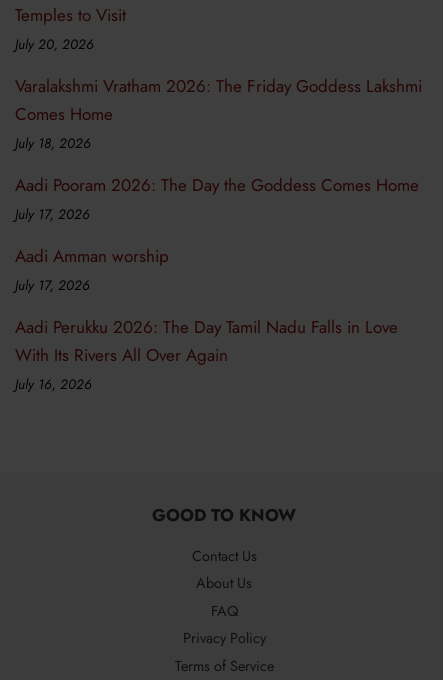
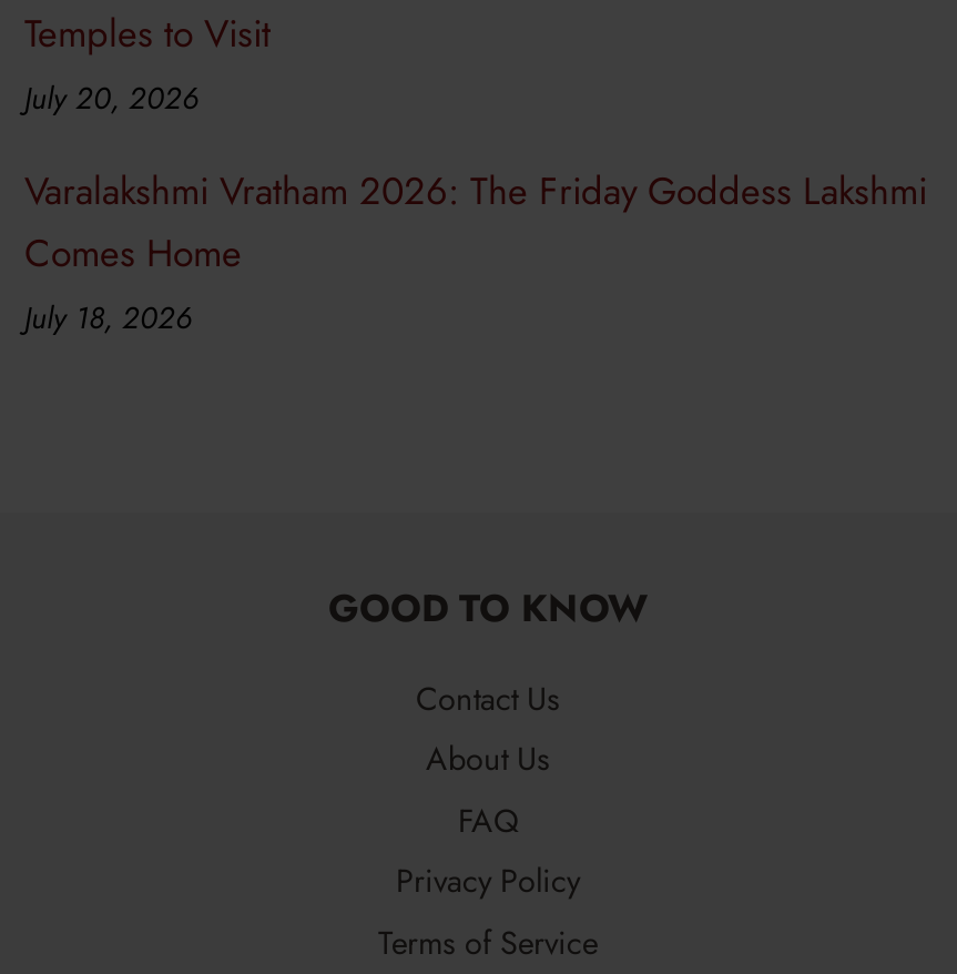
- Aadi Pooram 2026: The Day the Goddess Comes Home
- July 17, 2026
- Aadi Amman worship
- July 17, 2026
- Aadi Perukku 2026: The Day Tamil Nadu Falls in Love
- With Its Rivers All Over Again
- July 16, 2026
